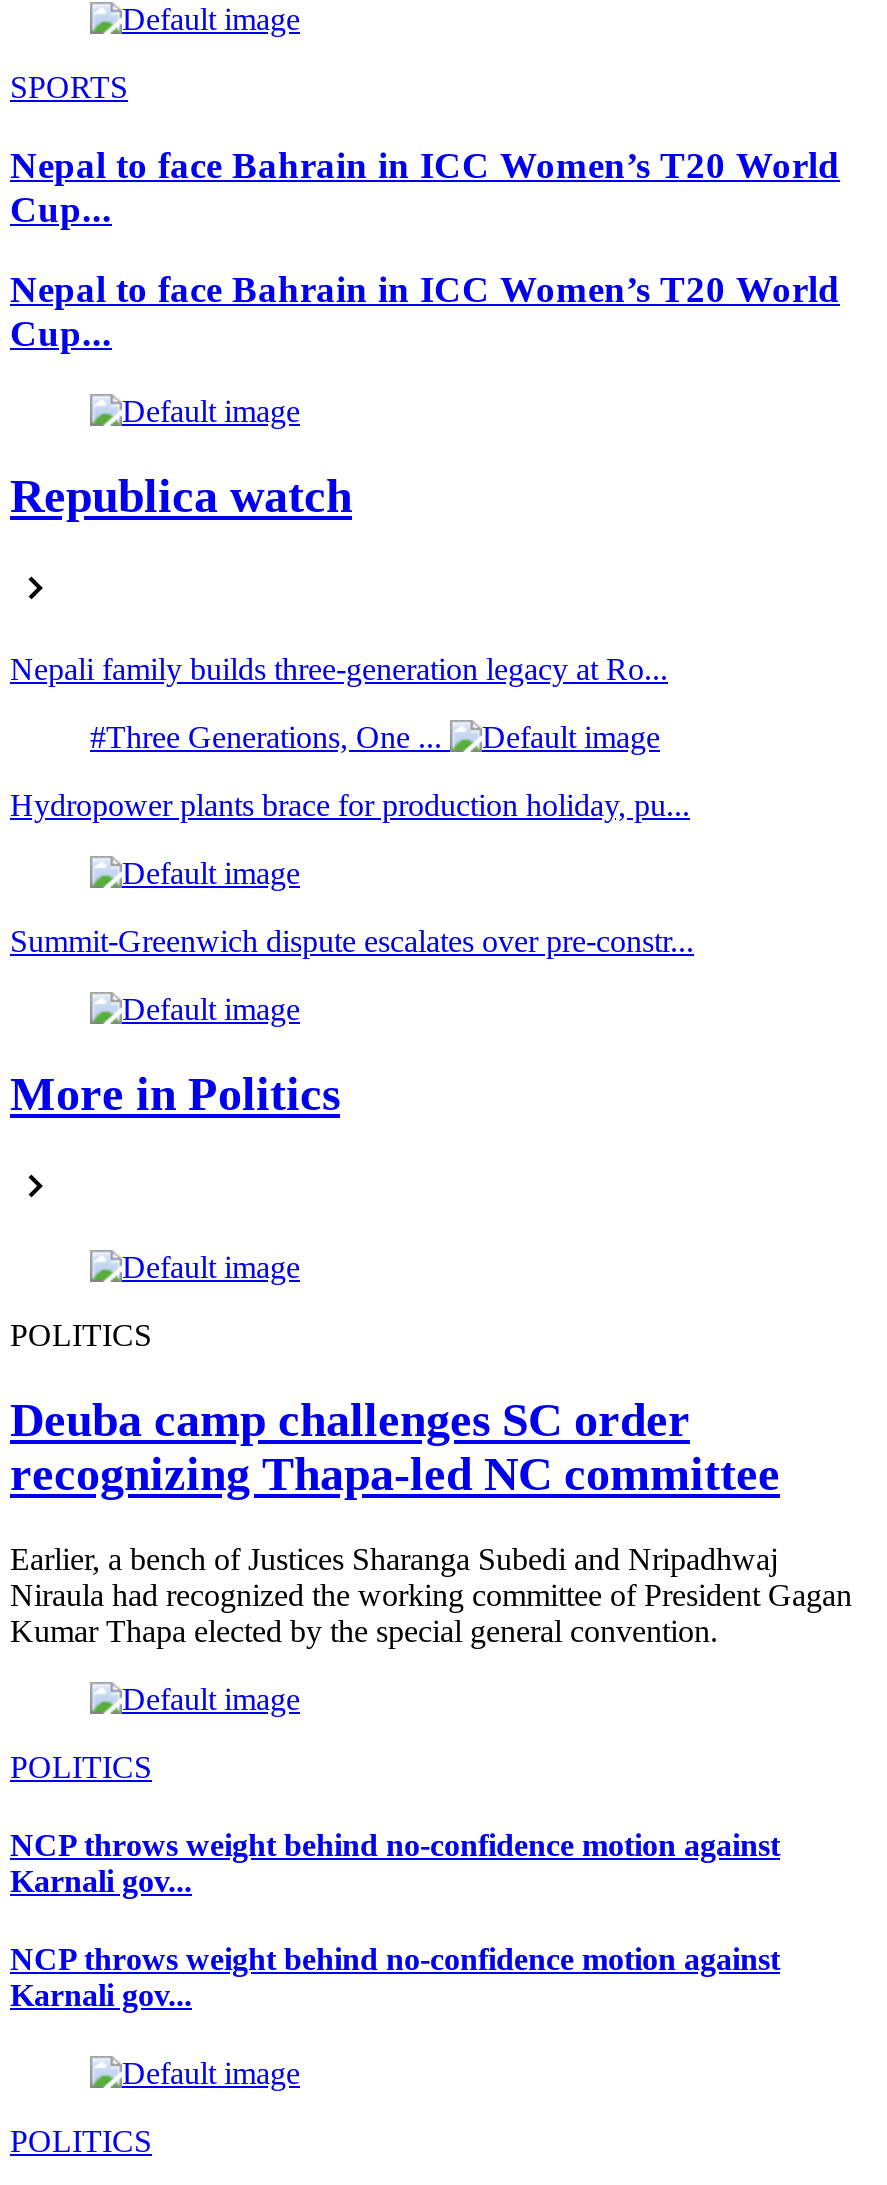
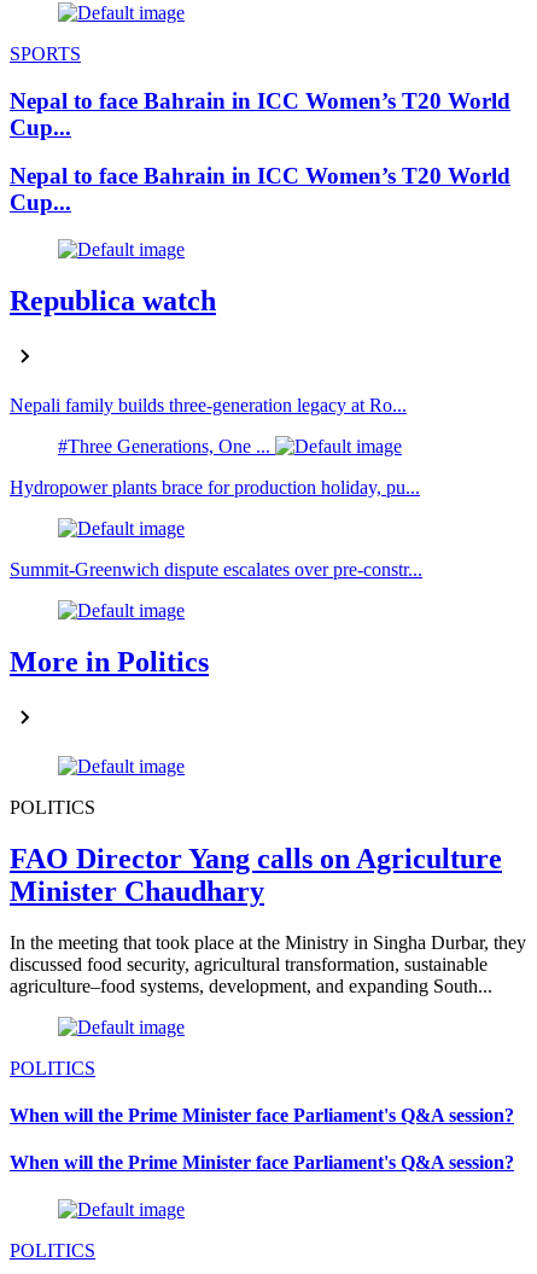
- Deuba camp challenges SC order
- recognizing Thapa-led NC committee
+ FAO Director Yang calls on Agriculture
+ Minister Chaudhary

- Earlier, a bench of Justices Sharanga Subedi and Nripadhwaj
- Niraula had recognized the working committee of President Gagan
- Kumar Thapa elected by the special general convention.
+ In the meeting that took place at the Ministry in Singha Durbar, they
+ discussed food security, agricultural transformation, sustainable
+ agriculture–food systems, development, and expanding South...

- NCP throws weight behind no-confidence motion against
- Karnali gov...
+ When will the Prime Minister face Parliament's Q&A session?

- NCP throws weight behind no-confidence motion against
- Karnali gov...
+ When will the Prime Minister face Parliament's Q&A session?
